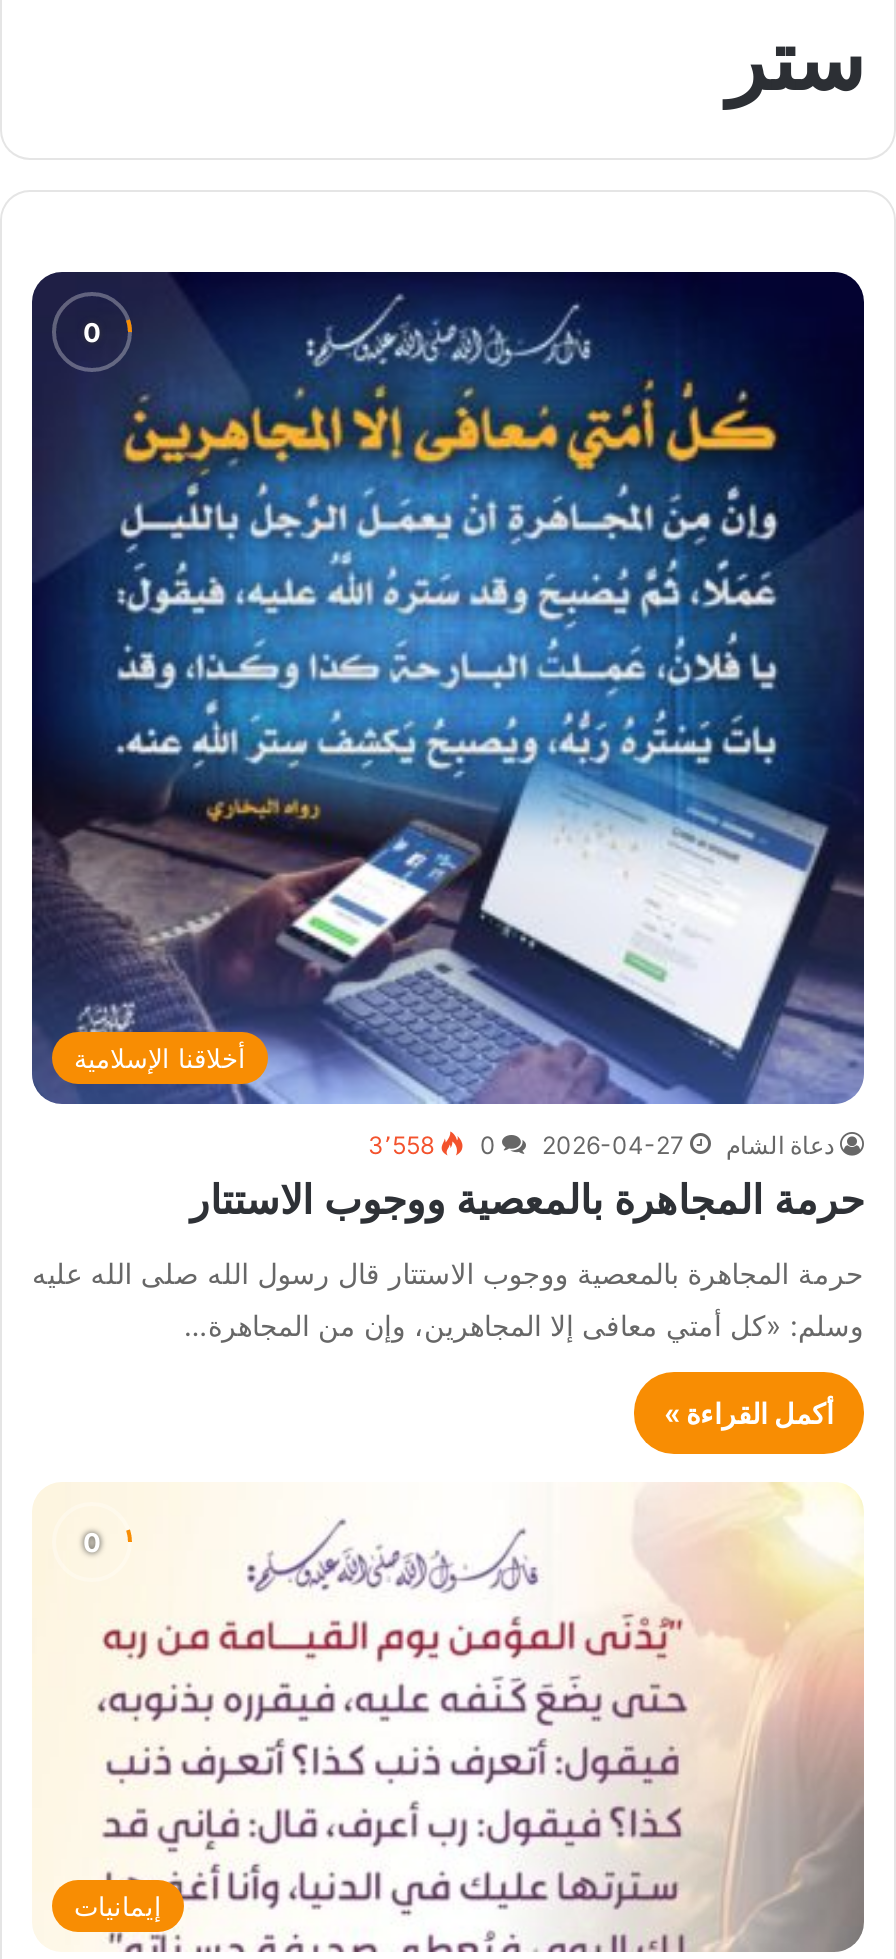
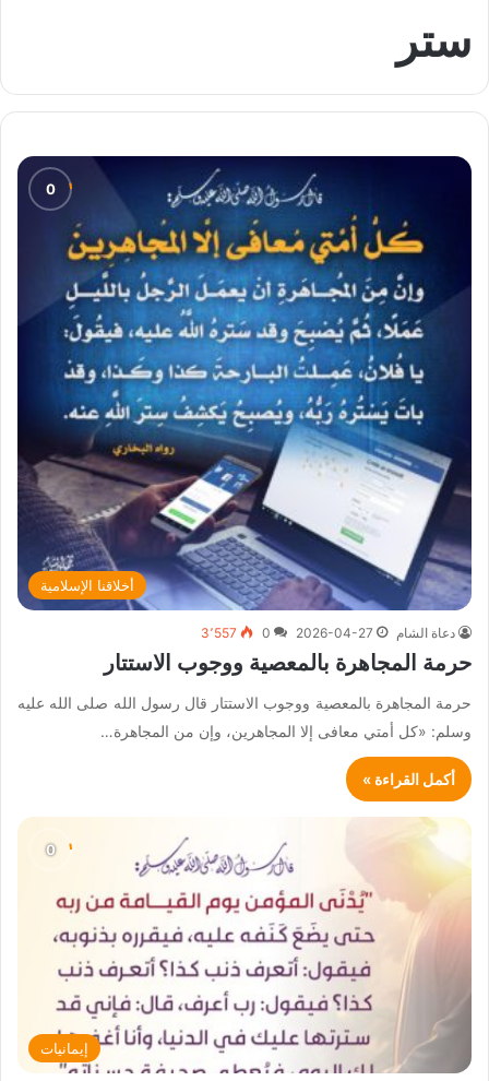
- دعاة الشام 2026-04-27 0 3٬558
+ دعاة الشام 2026-04-27 0 3٬557
